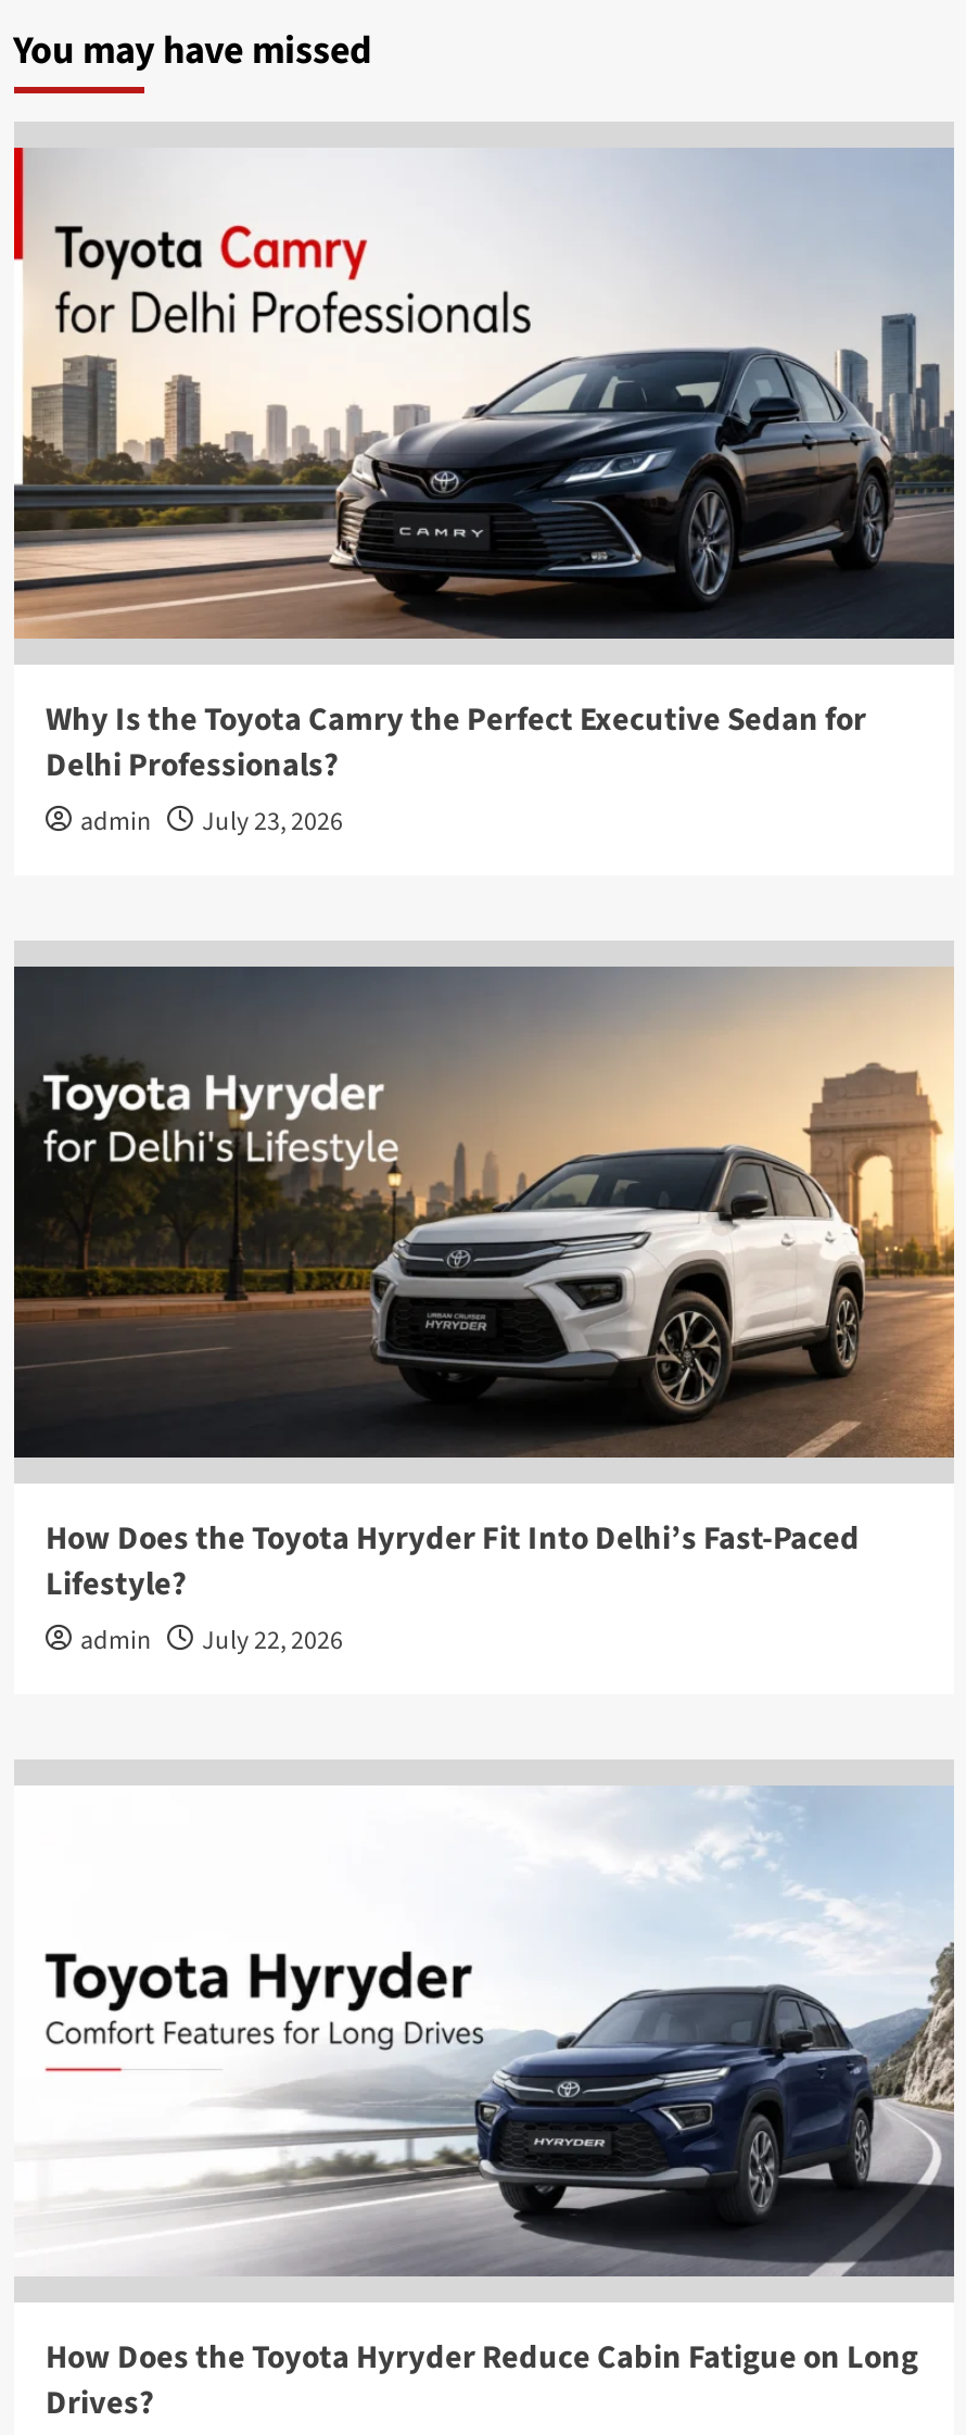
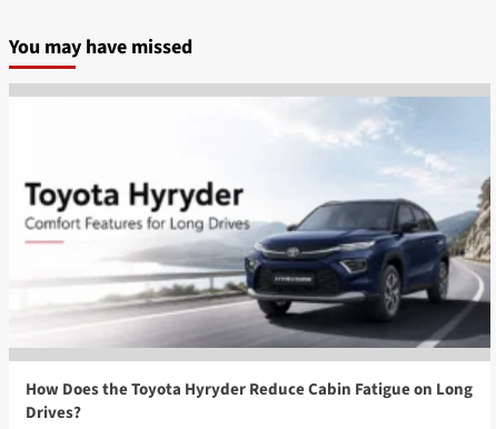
- [image]
- Why Is the Toyota Camry the Perfect Executive Sedan for
- Delhi Professionals?
- admin
- July 23, 2026

- [image]
- How Does the Toyota Hyryder Fit Into Delhi’s Fast-Paced
- Lifestyle?
- admin
- July 22, 2026
